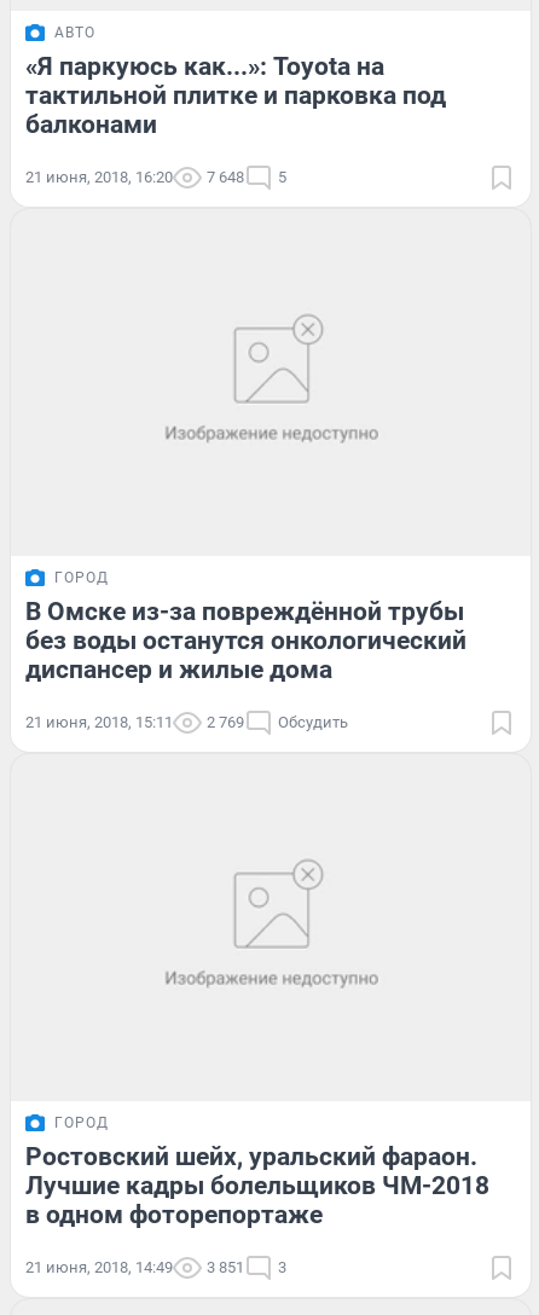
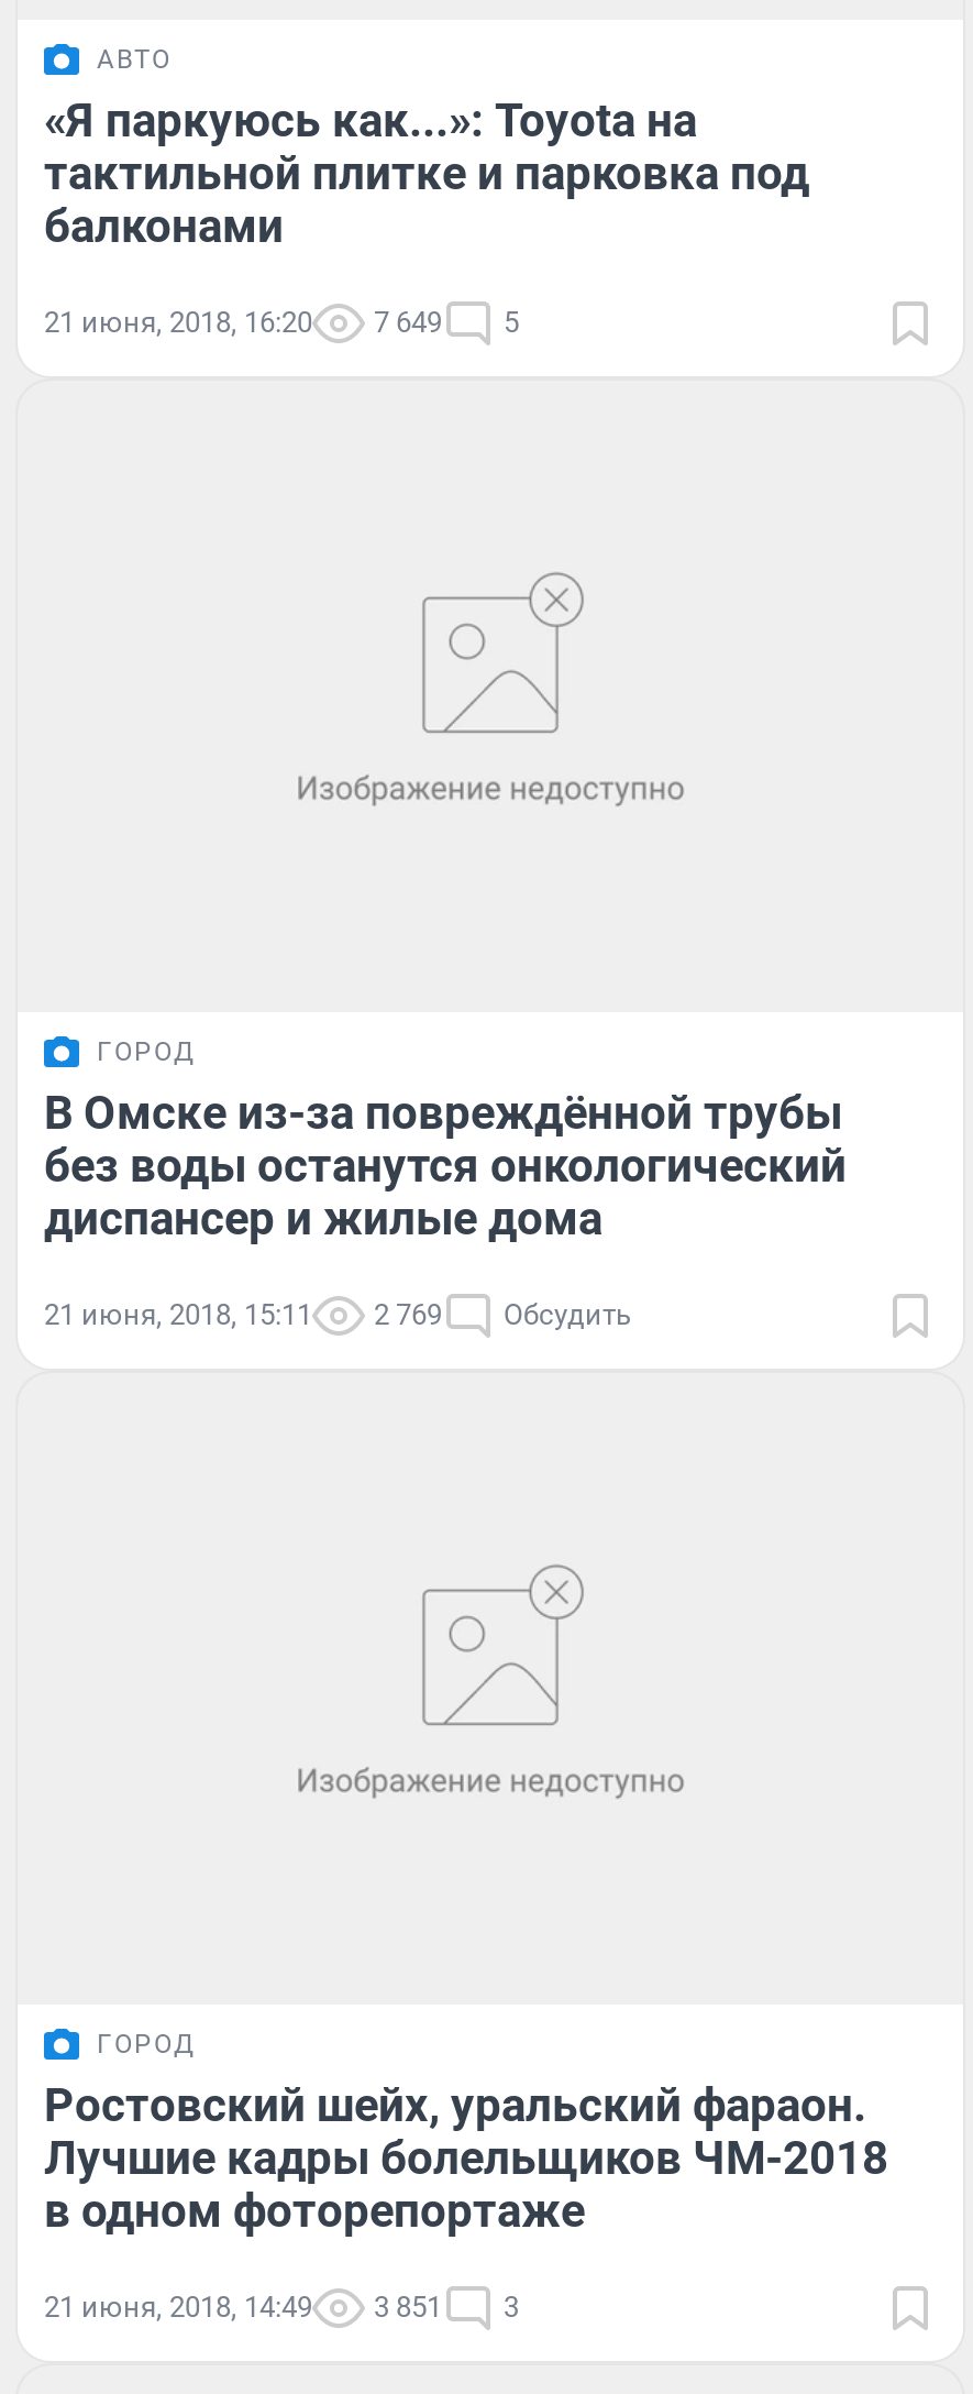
- 21 июня, 2018, 16:20 7 648 5
+ 21 июня, 2018, 16:20 7 649 5
